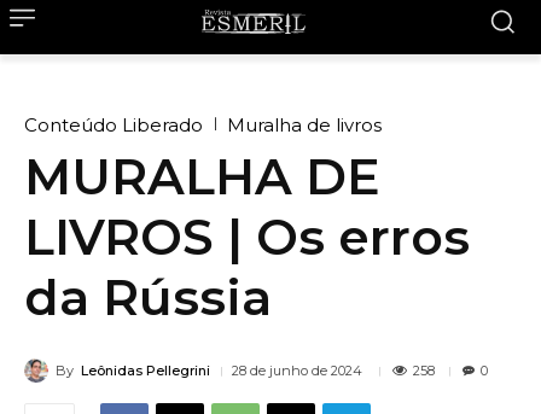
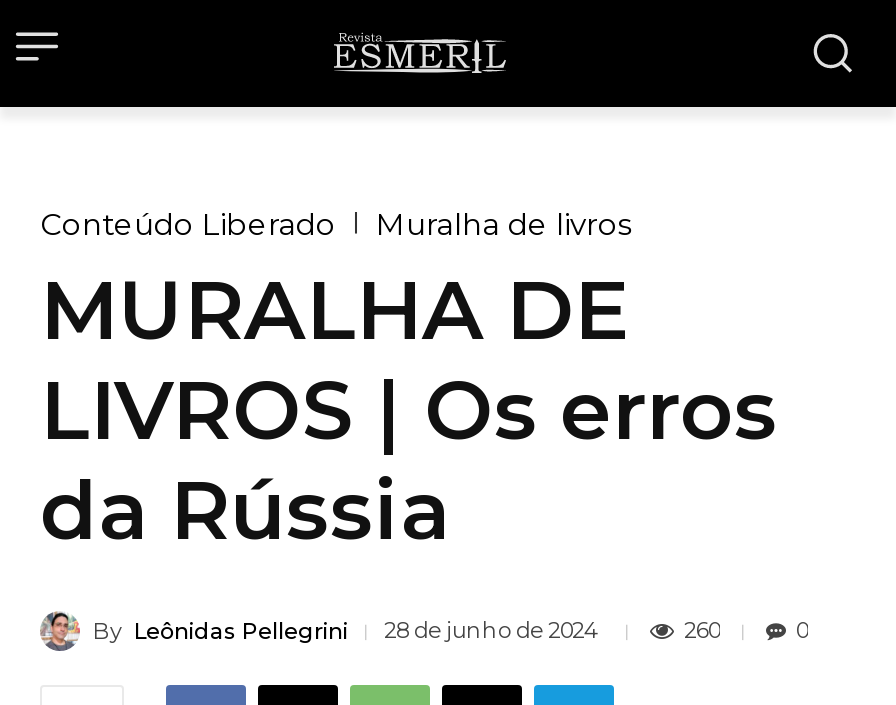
- 258
+ 260
